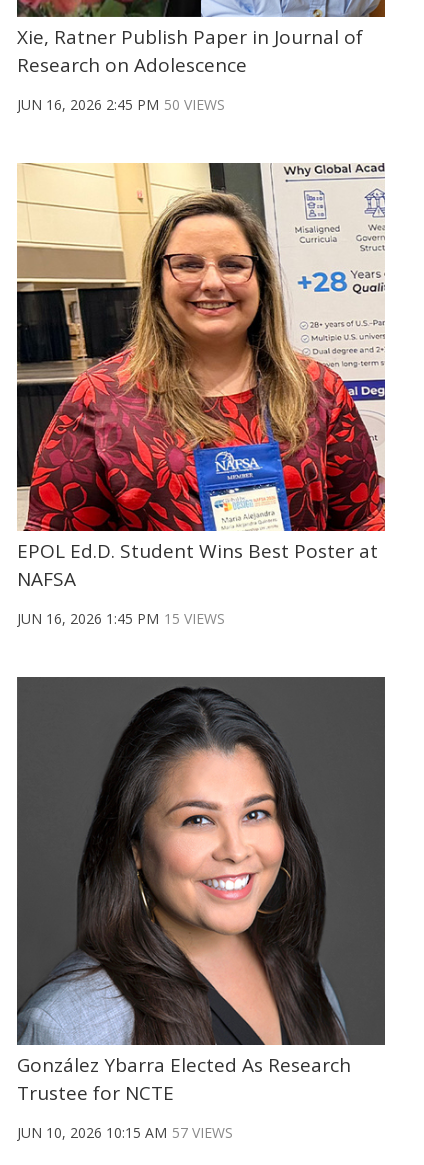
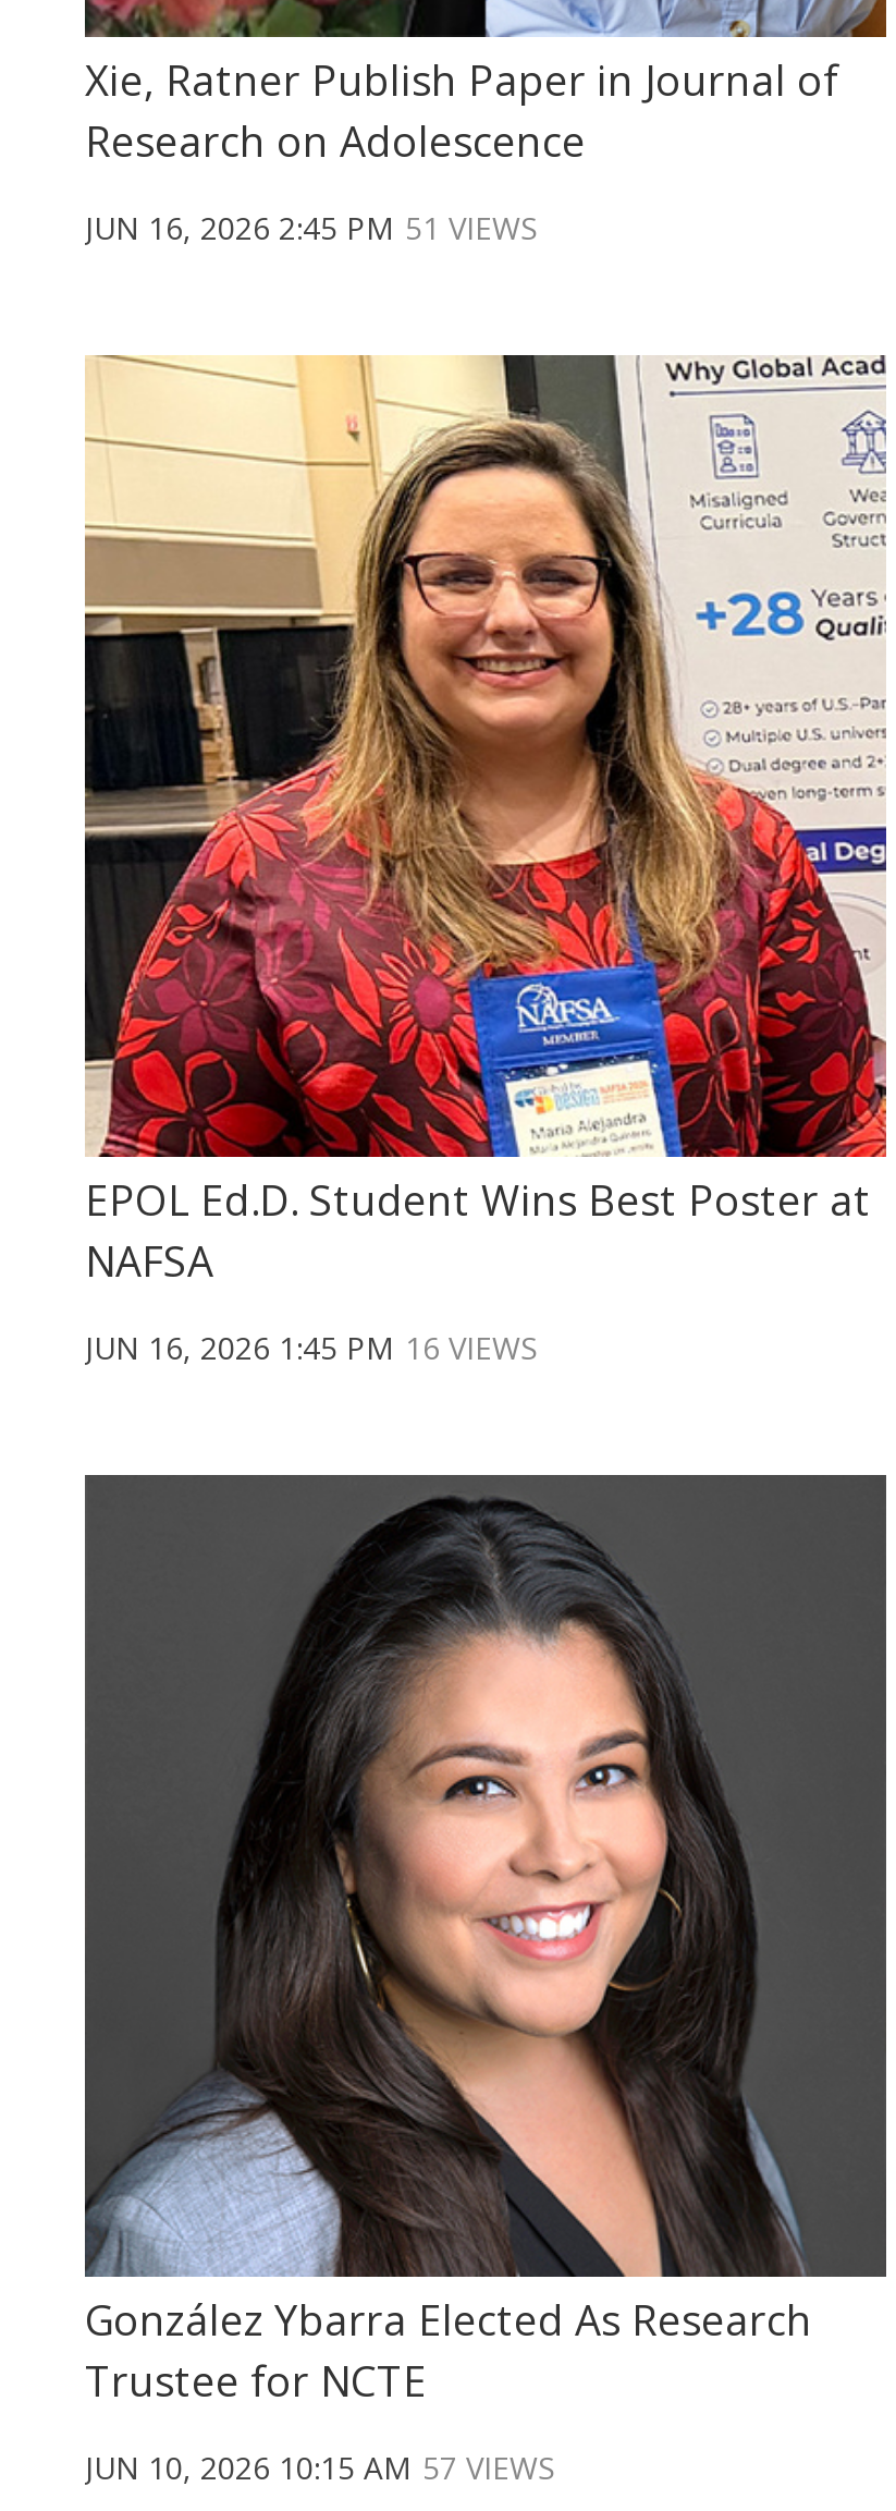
- JUN 16, 2026 2:45 PM 50 VIEWS
+ JUN 16, 2026 2:45 PM 51 VIEWS

- JUN 16, 2026 1:45 PM 15 VIEWS
+ JUN 16, 2026 1:45 PM 16 VIEWS
